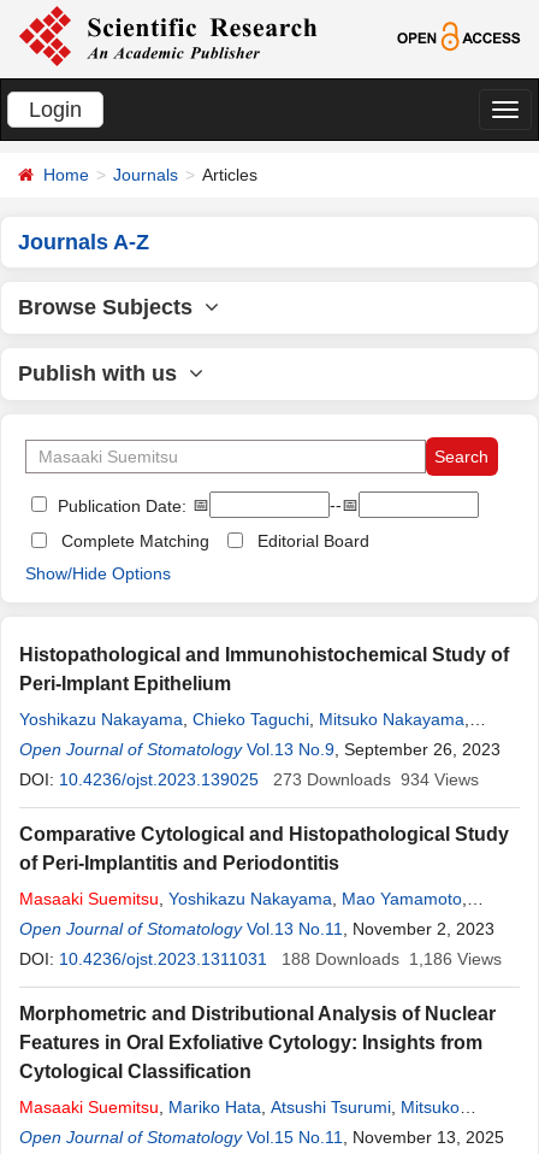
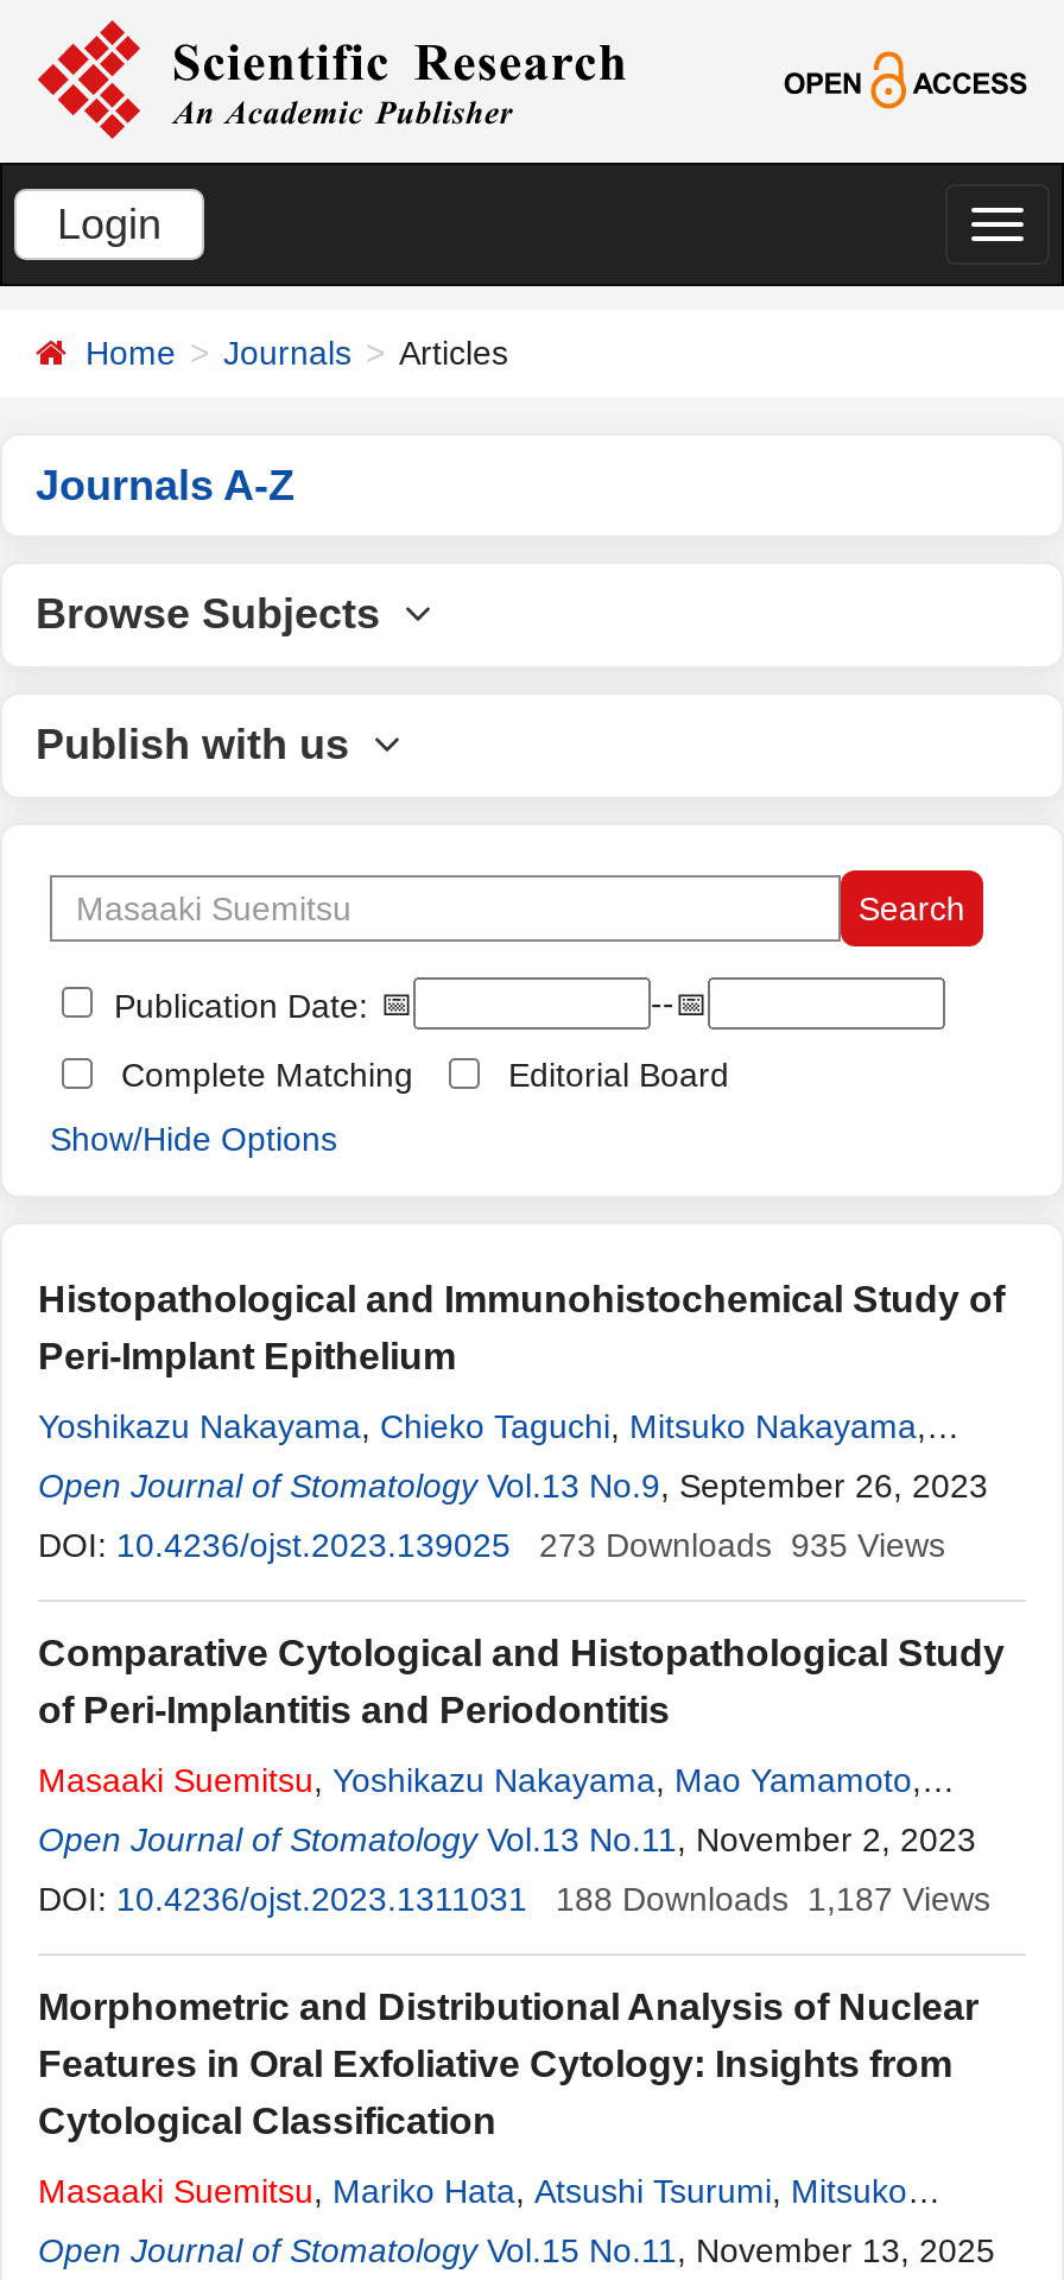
- 273 Downloads 934 Views
+ 273 Downloads 935 Views

- 188 Downloads 1,186 Views
+ 188 Downloads 1,187 Views
